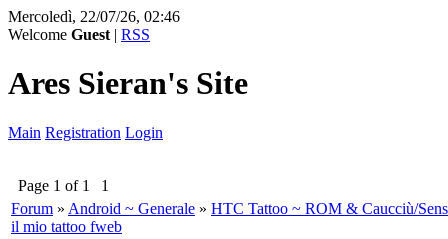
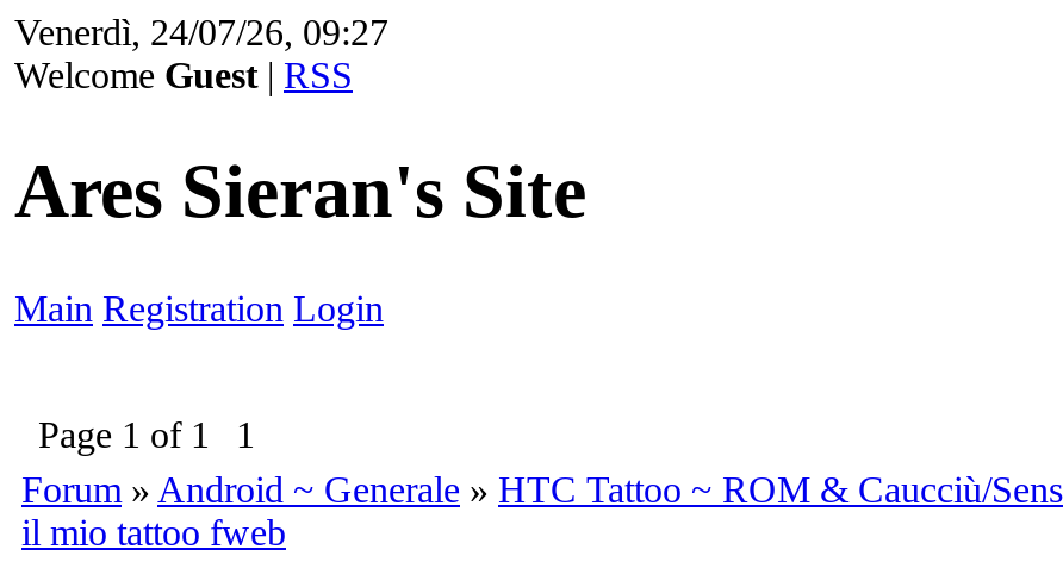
- Mercoledì, 22/07/26, 02:46
+ Venerdì, 24/07/26, 09:27
